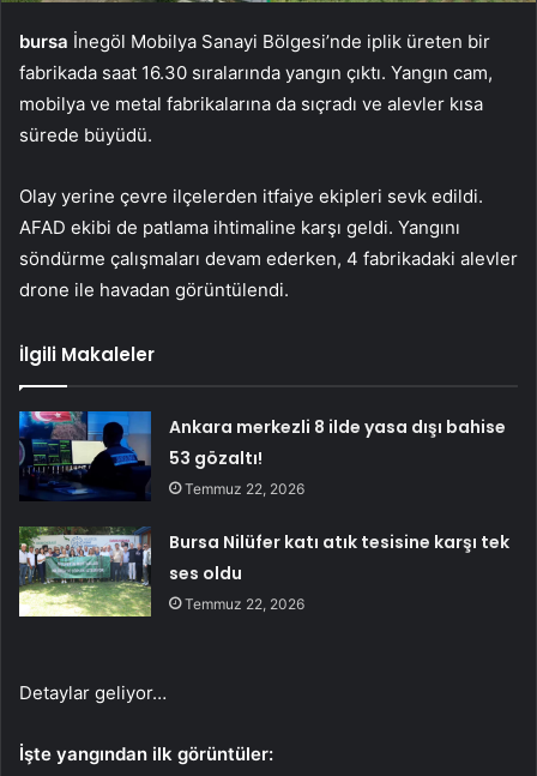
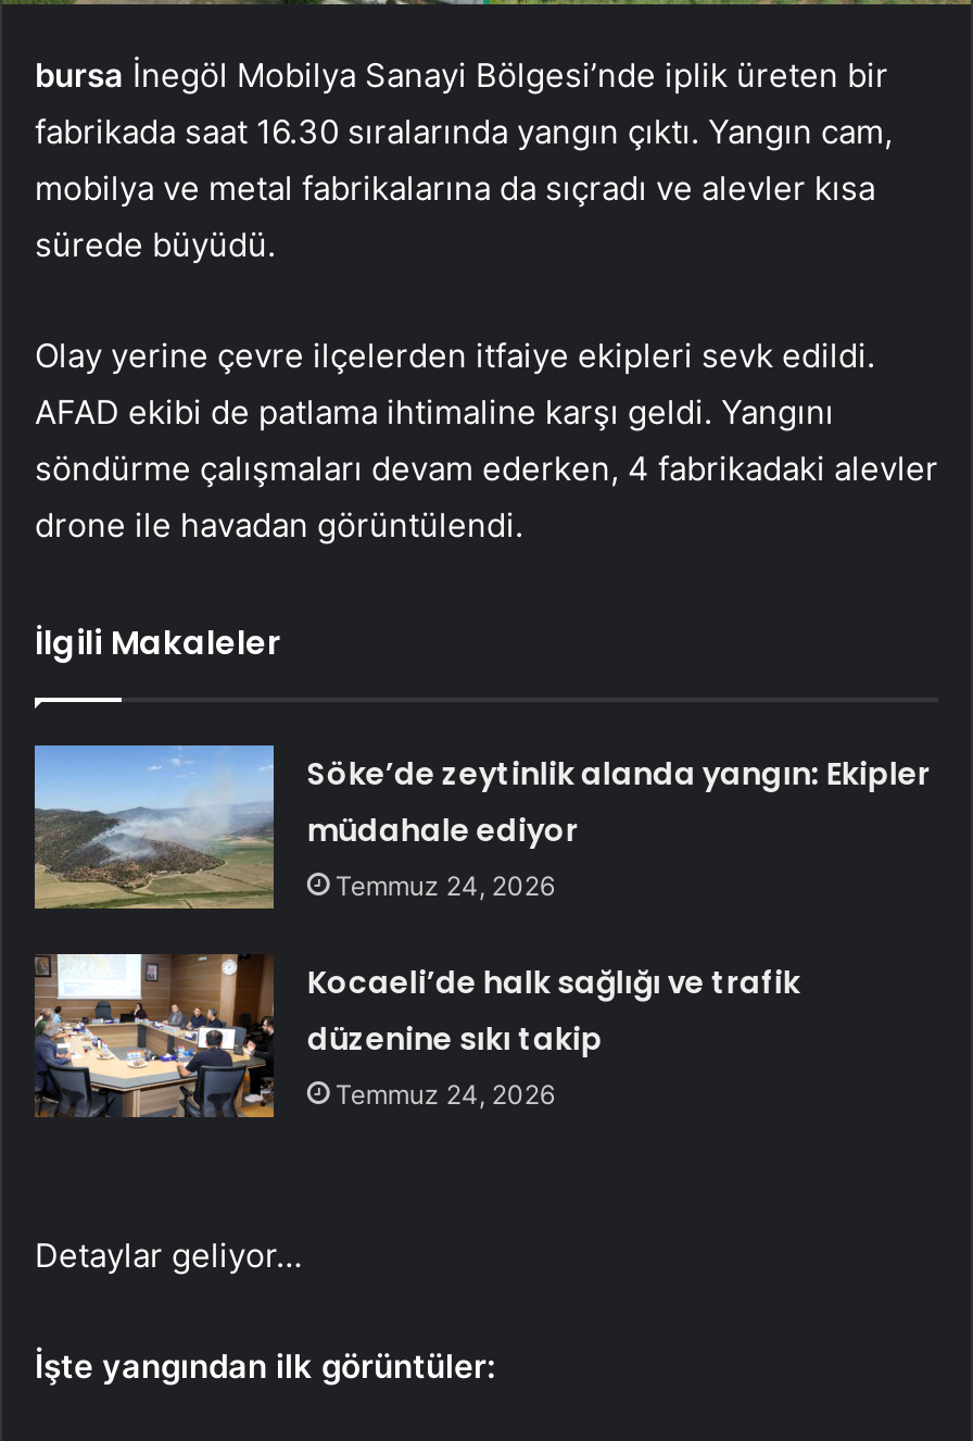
- [image]
- Ankara merkezli 8 ilde yasa dışı bahise
- 53 gözaltı!
- Temmuz 22, 2026
+ [image]
+ Söke’de zeytinlik alanda yangın: Ekipler
+ müdahale ediyor
+ Temmuz 24, 2026

- [image]
- Bursa Nilüfer katı atık tesisine karşı tek
- ses oldu
- Temmuz 22, 2026
+ [image]
+ Kocaeli’de halk sağlığı ve trafik
+ düzenine sıkı takip
+ Temmuz 24, 2026
